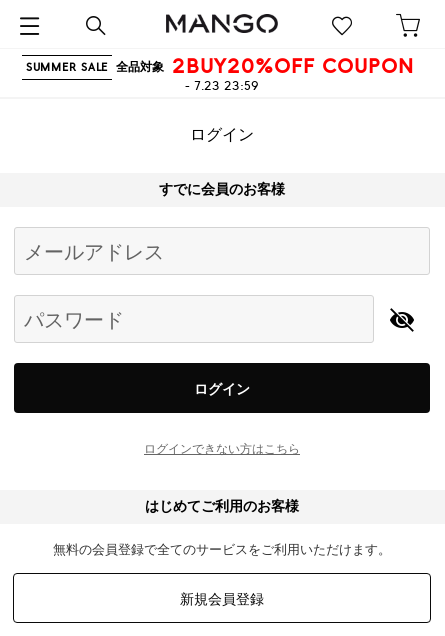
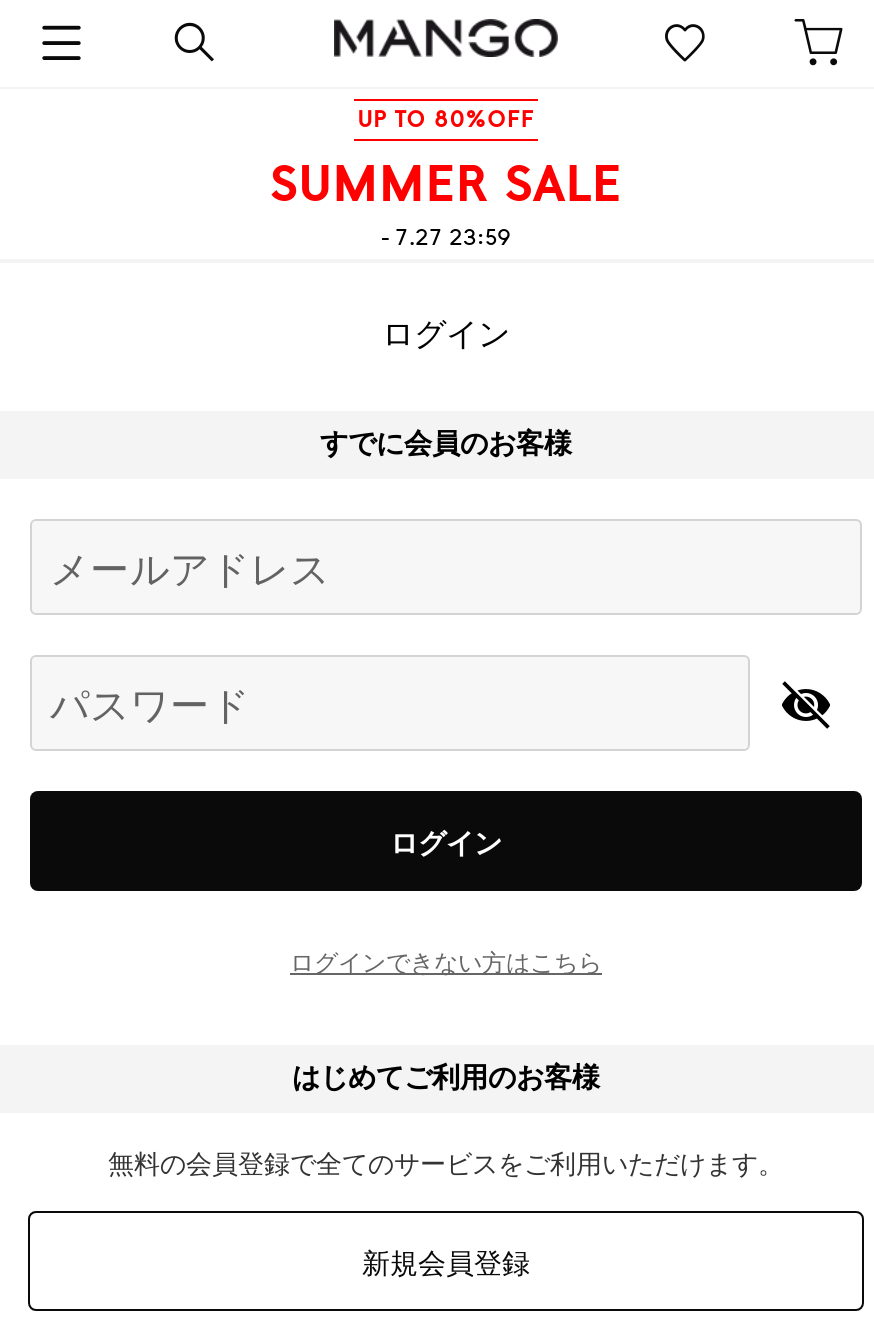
- SUMMER SALE 全品対象 2BUY20%OFF COUPON
- - 7.23 23:59
+ UP TO 80%OFF
+ SUMMER SALE
+ - 7.27 23:59
